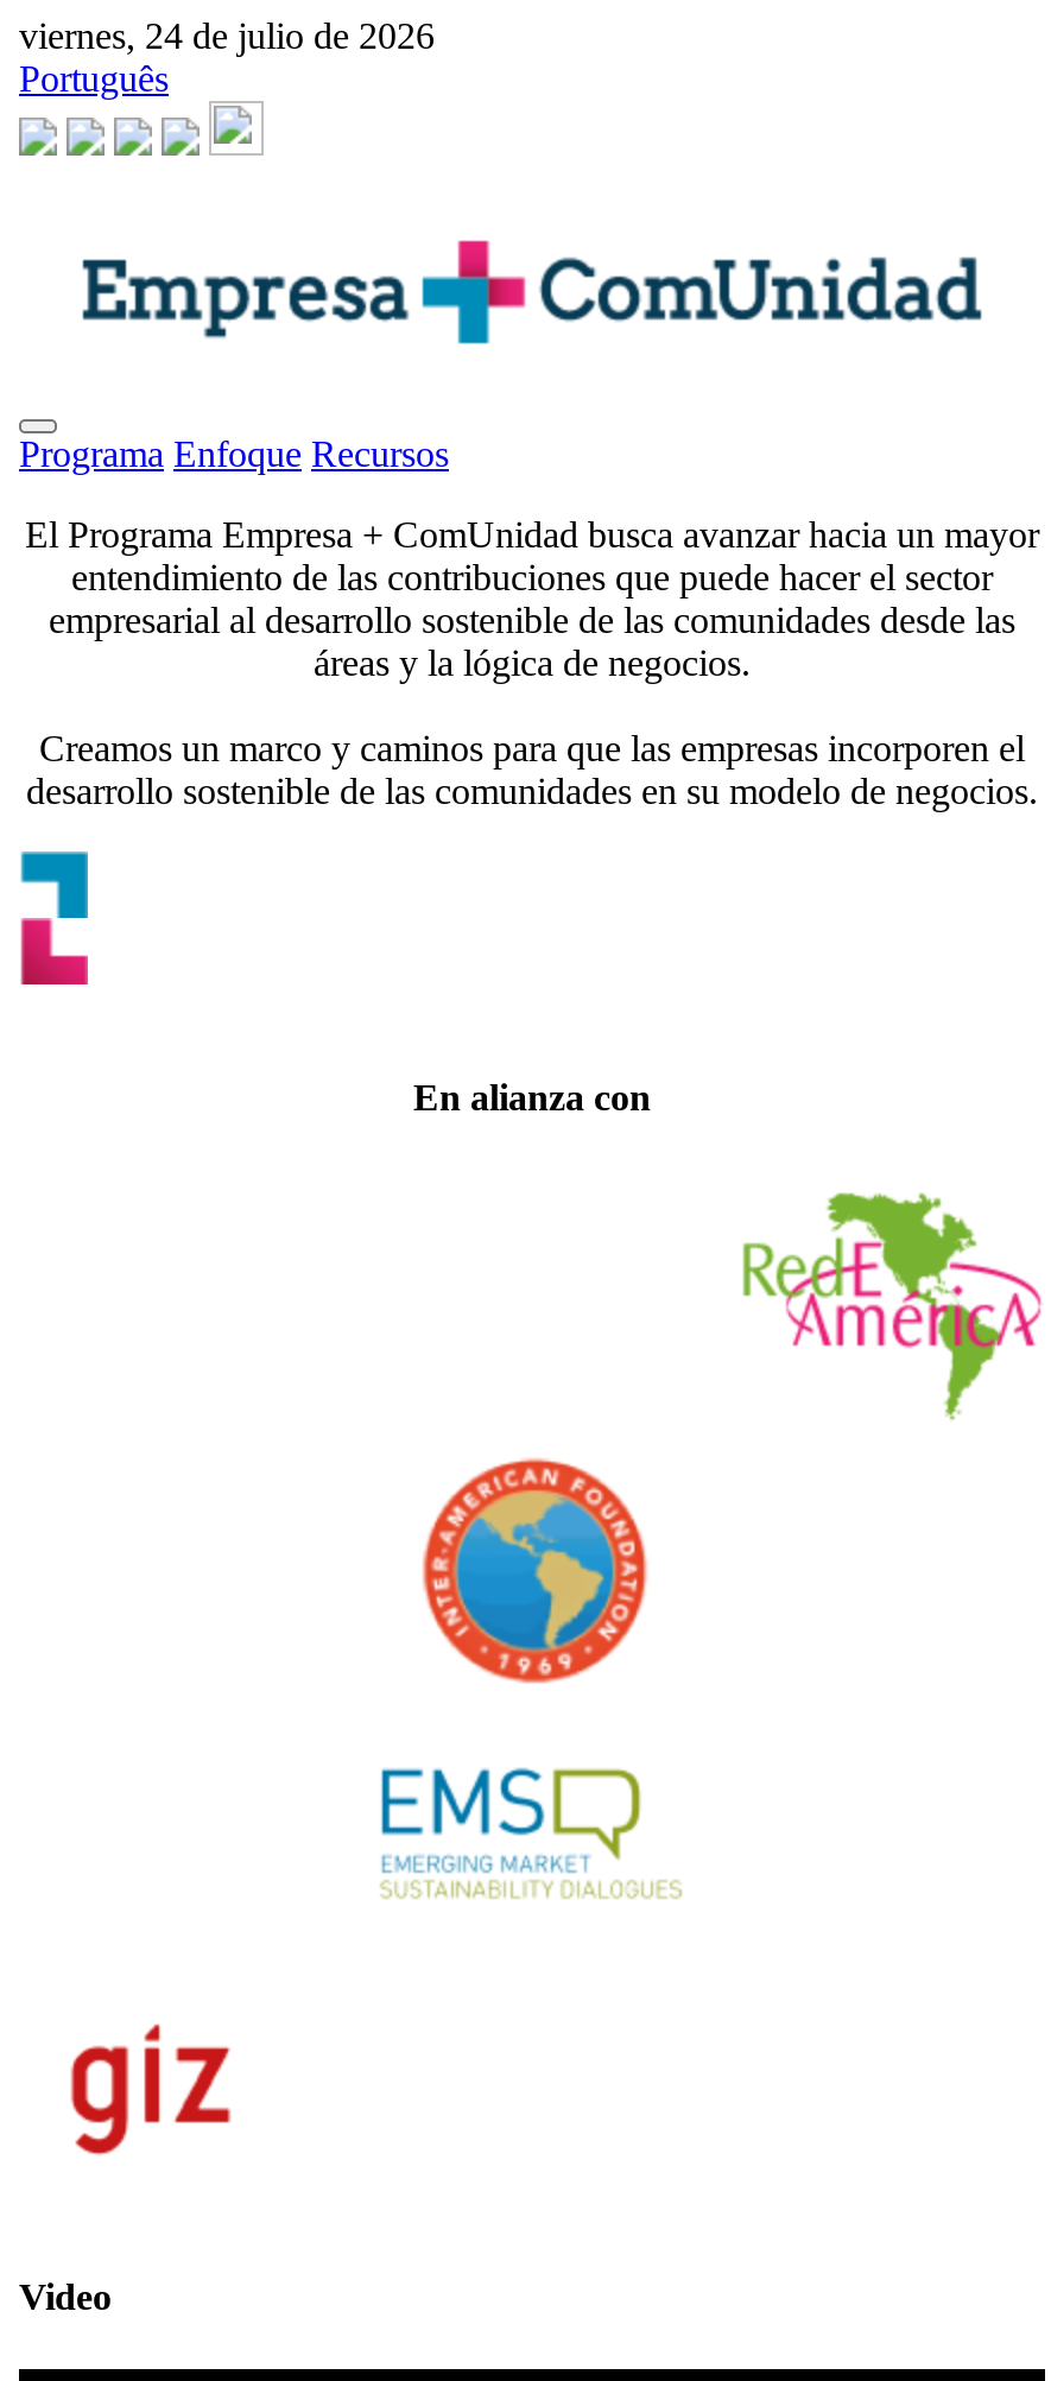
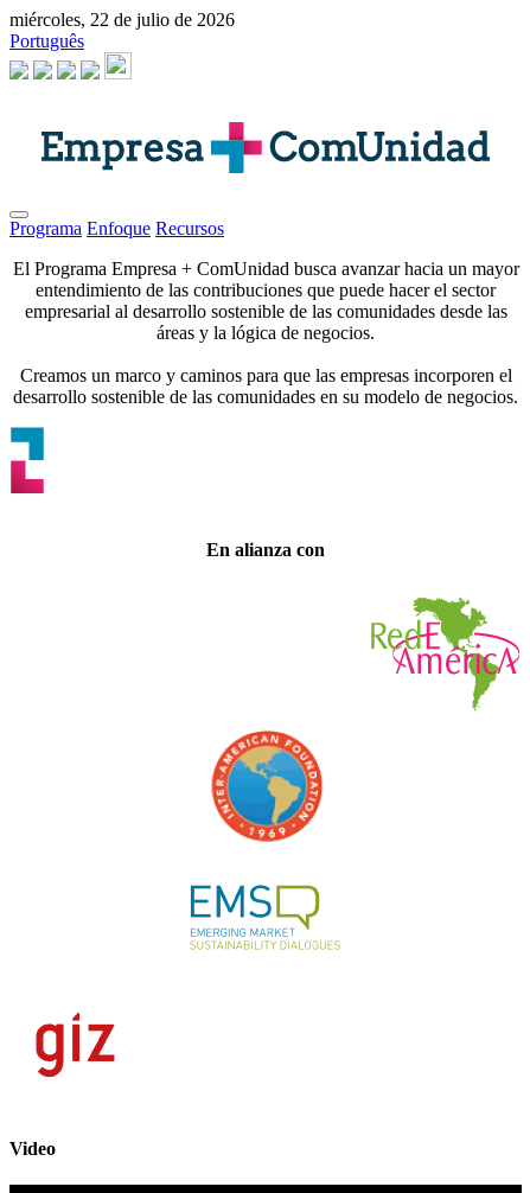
- viernes, 24 de julio de 2026
+ miércoles, 22 de julio de 2026
